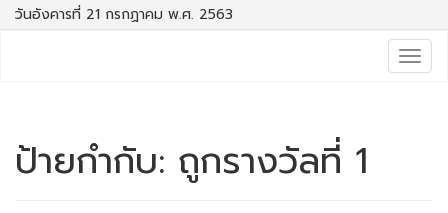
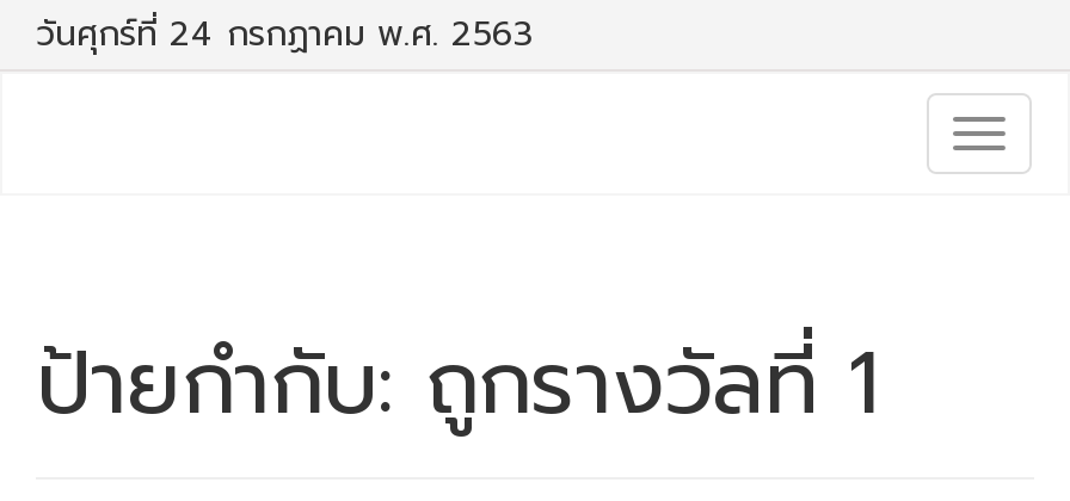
- วันอังคารที่ 21 กรกฏาคม พ.ศ. 2563
+ วันศุกร์ที่ 24 กรกฏาคม พ.ศ. 2563
